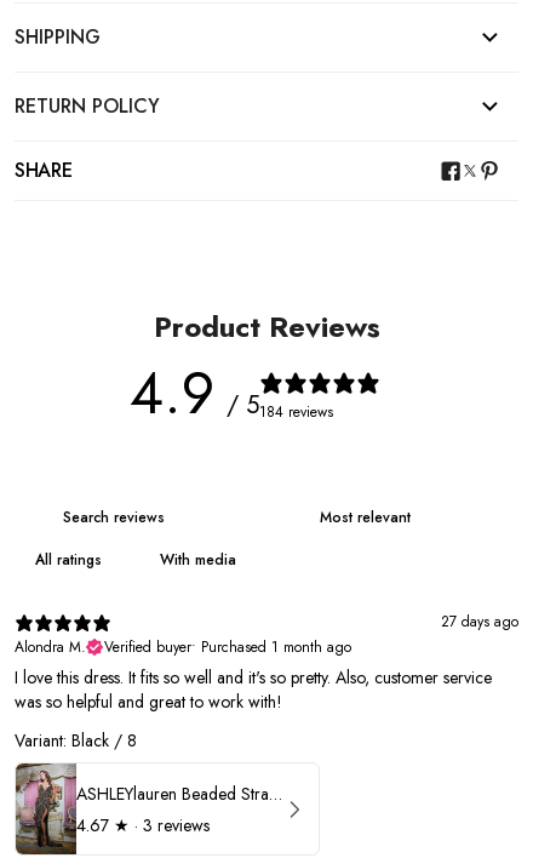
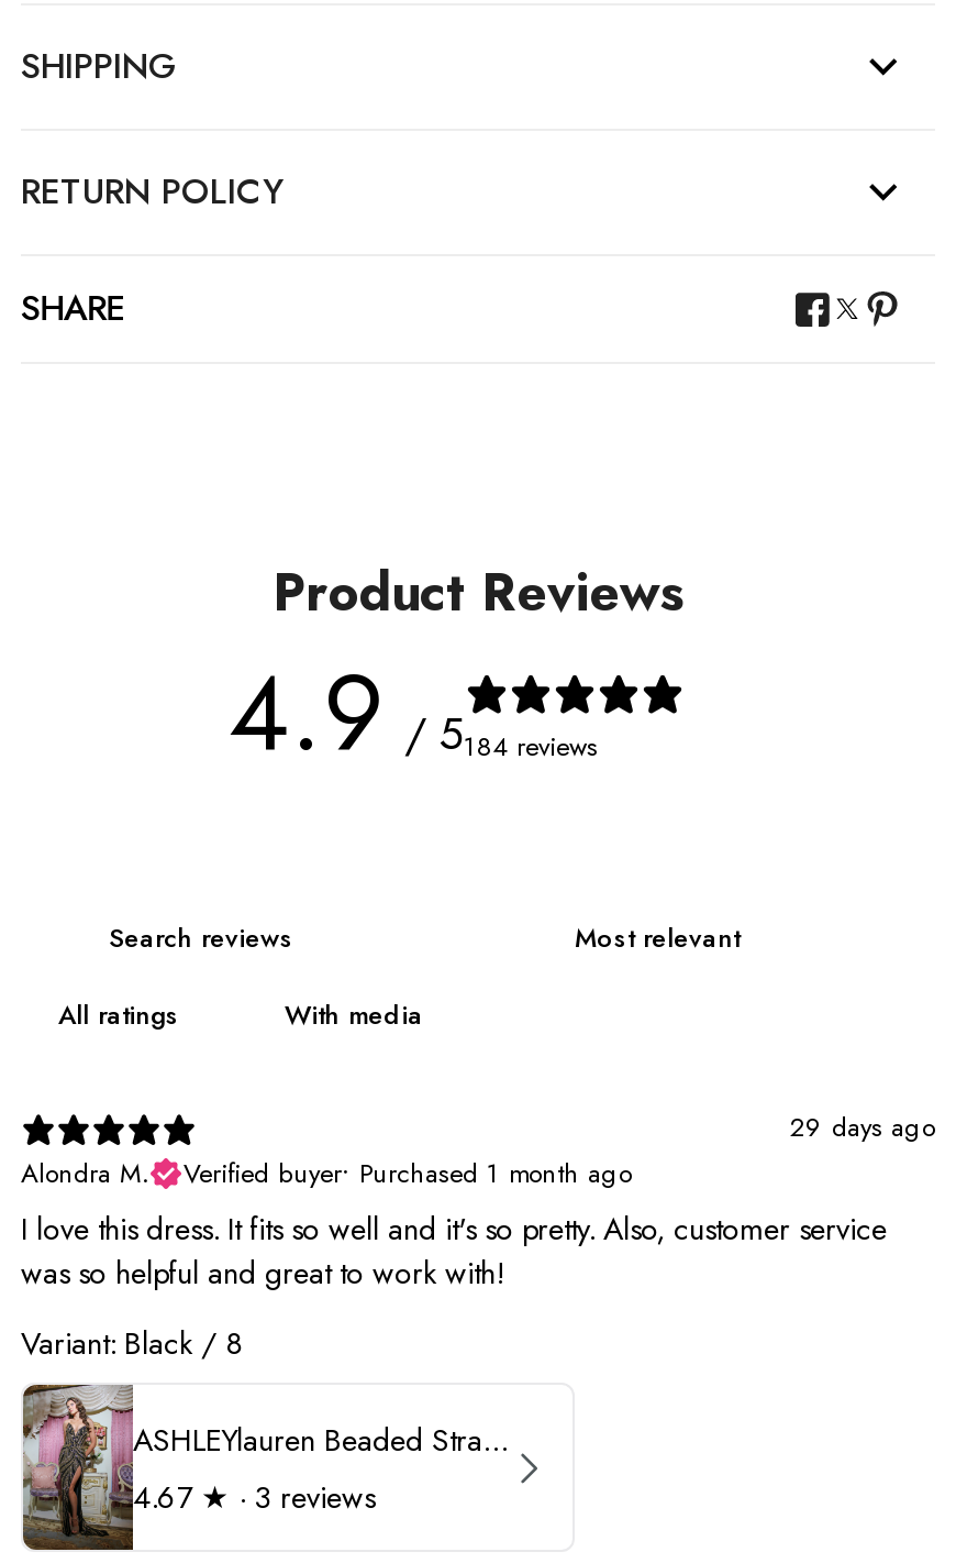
- 27 days ago
+ 29 days ago
